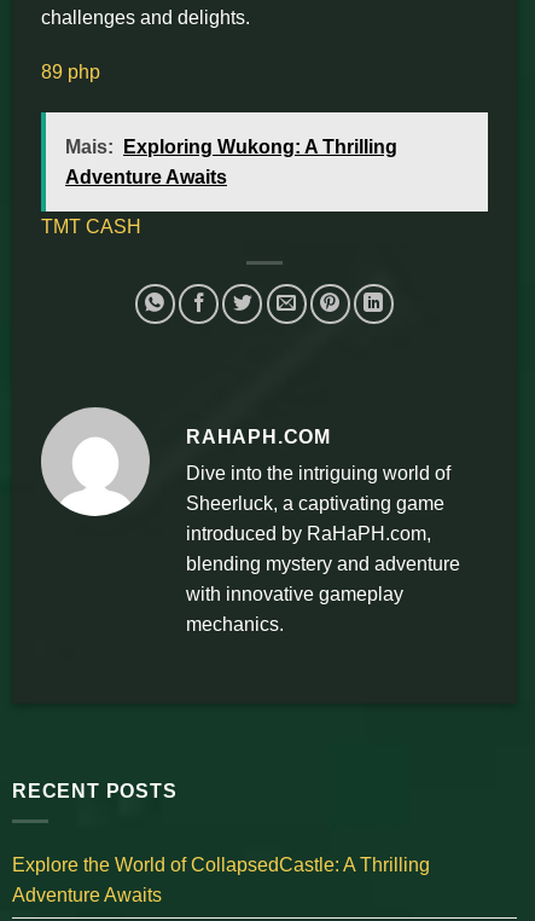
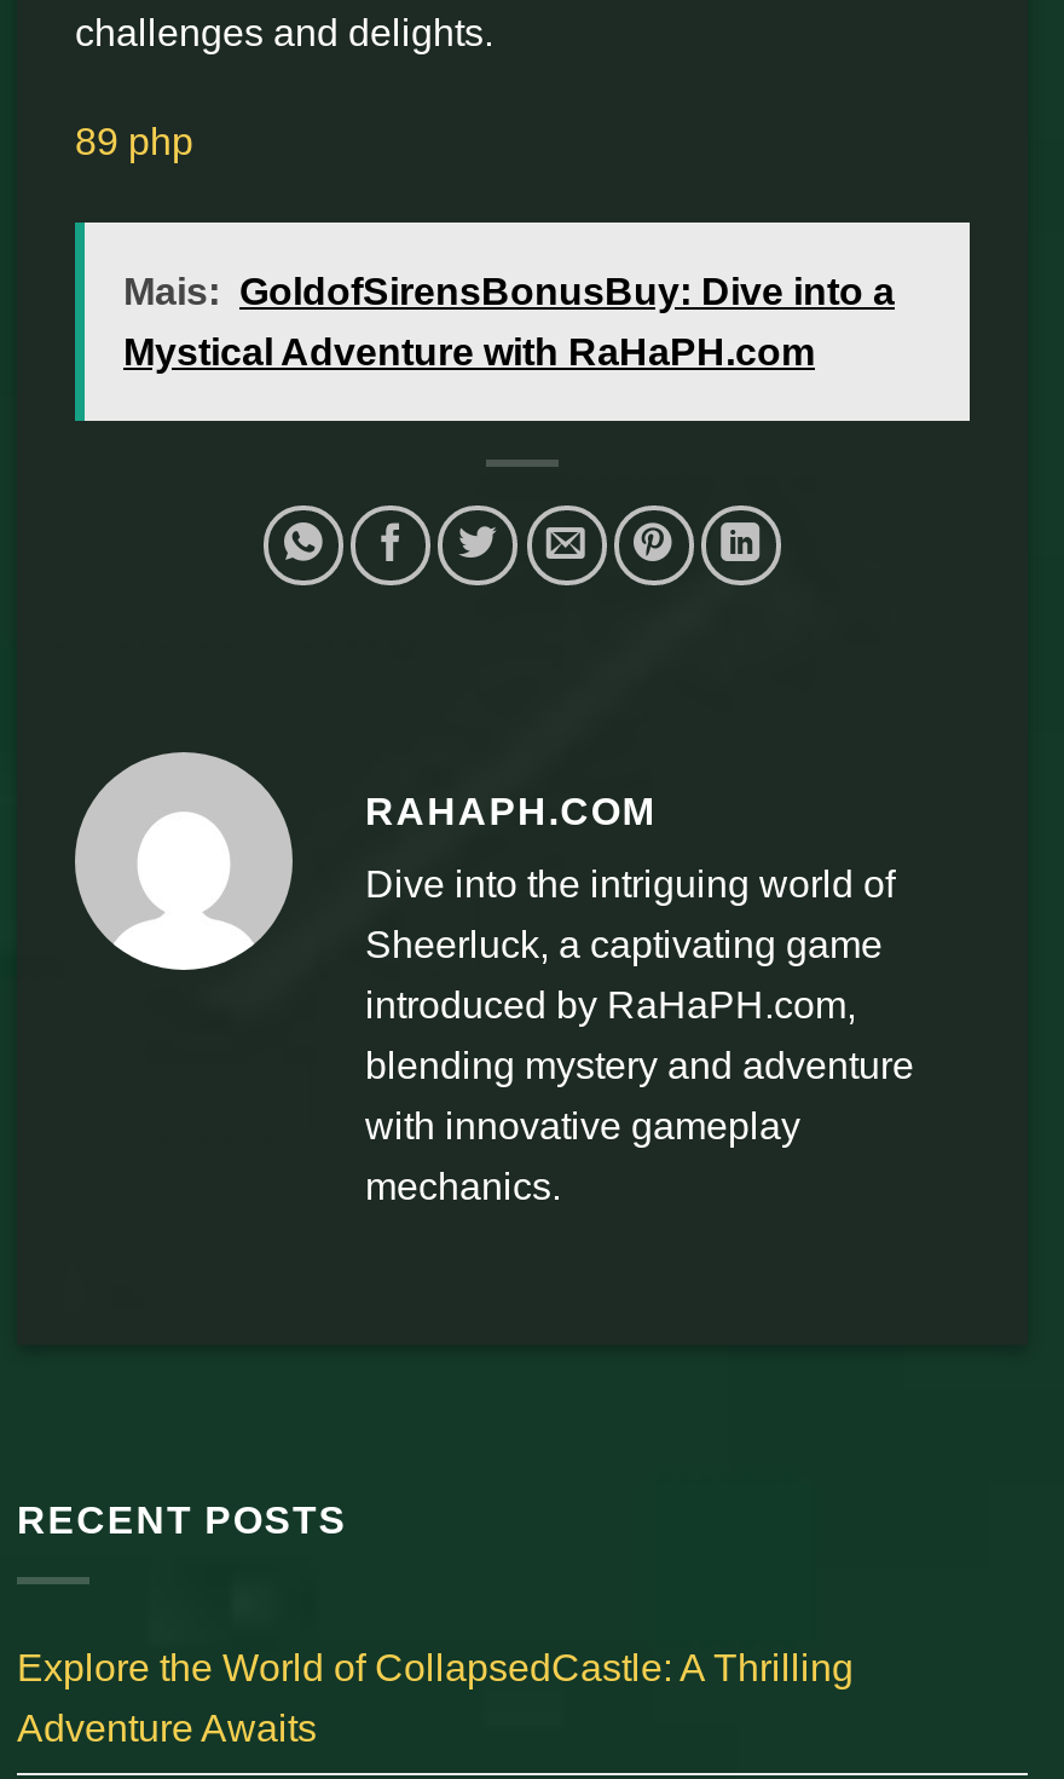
- Mais: Exploring Wukong: A Thrilling
- Adventure Awaits
- TMT CASH
+ Mais: GoldofSirensBonusBuy: Dive into a
+ Mystical Adventure with RaHaPH.com
